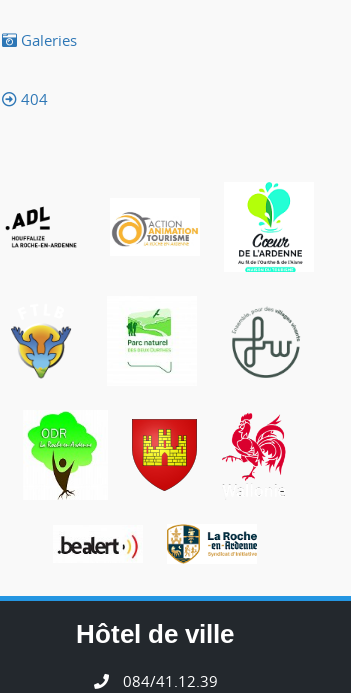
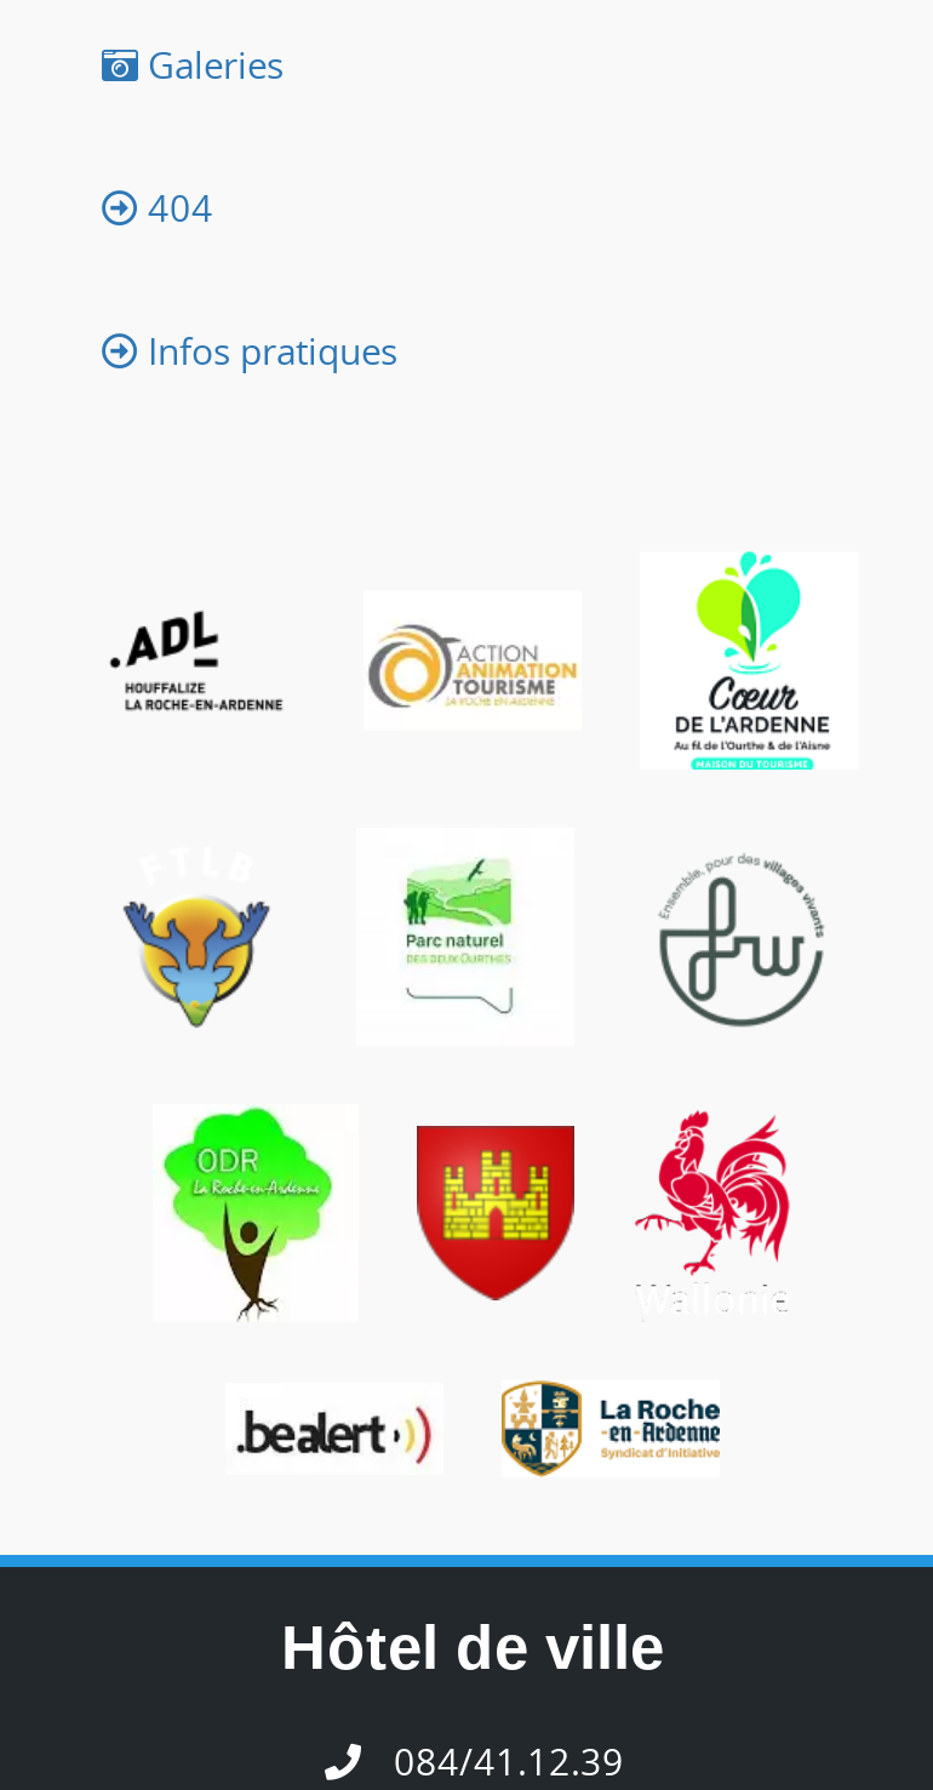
+ Infos pratiques
